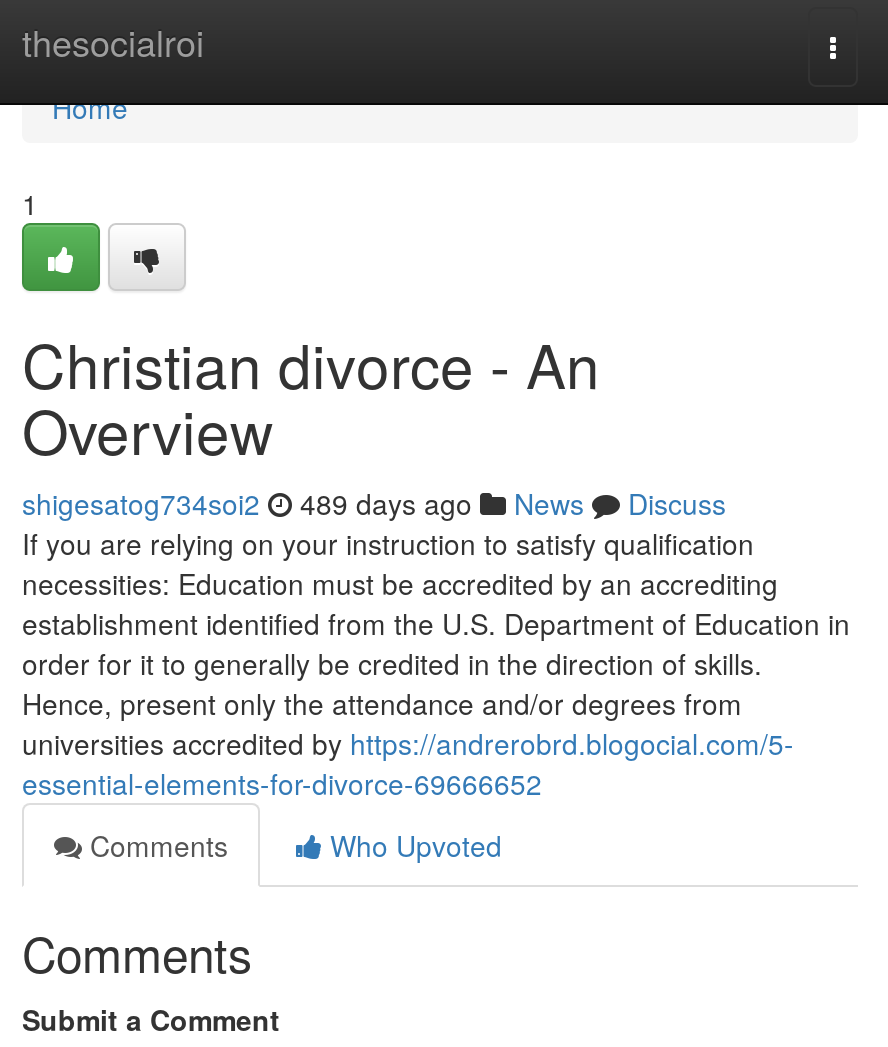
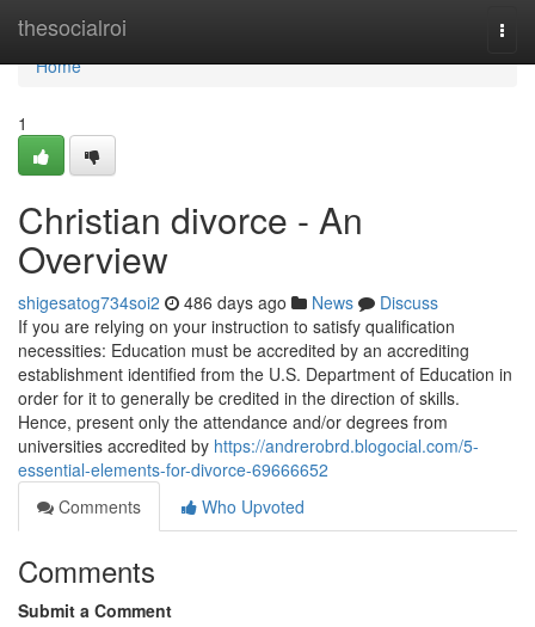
- shigesatog734soi2 489 days ago News Discuss
+ shigesatog734soi2 486 days ago News Discuss
